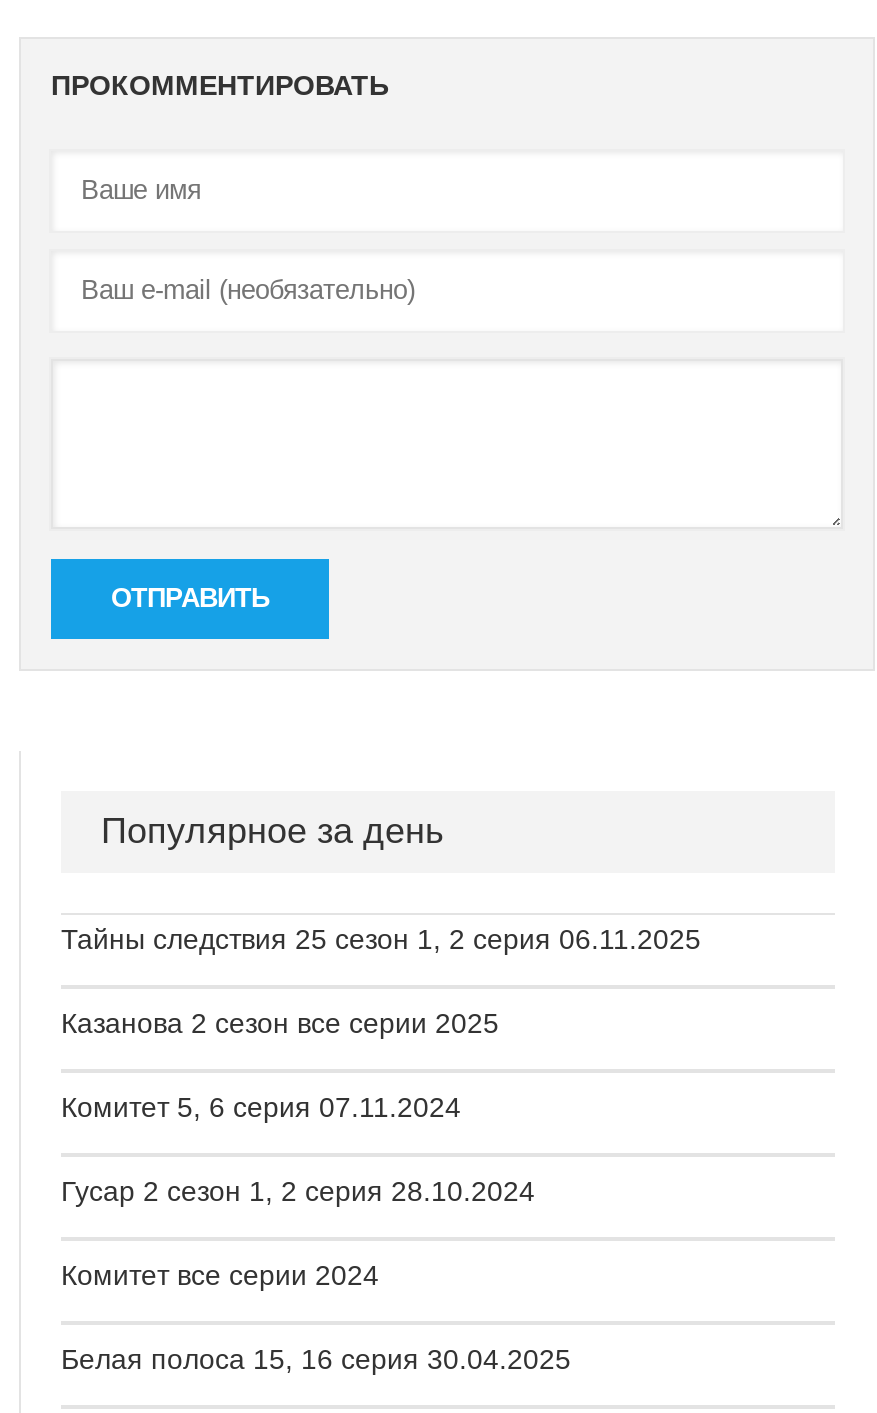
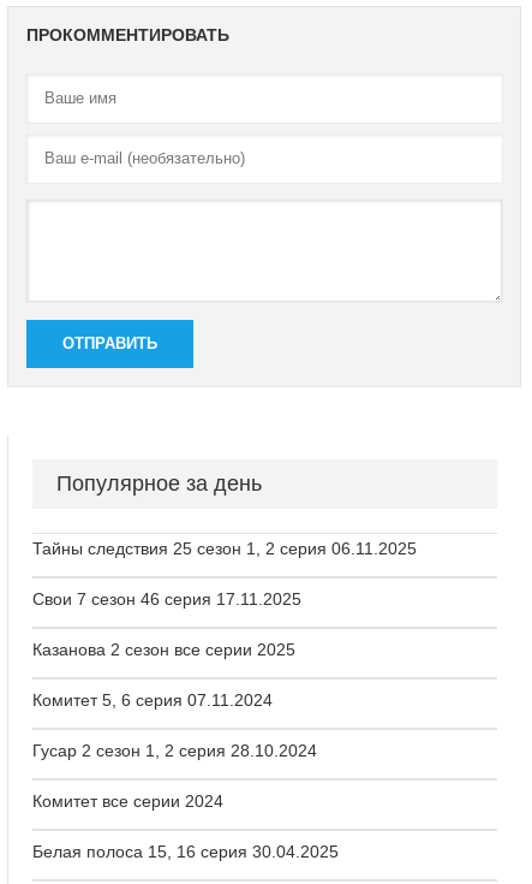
+ Свои 7 сезон 46 серия 17.11.2025
